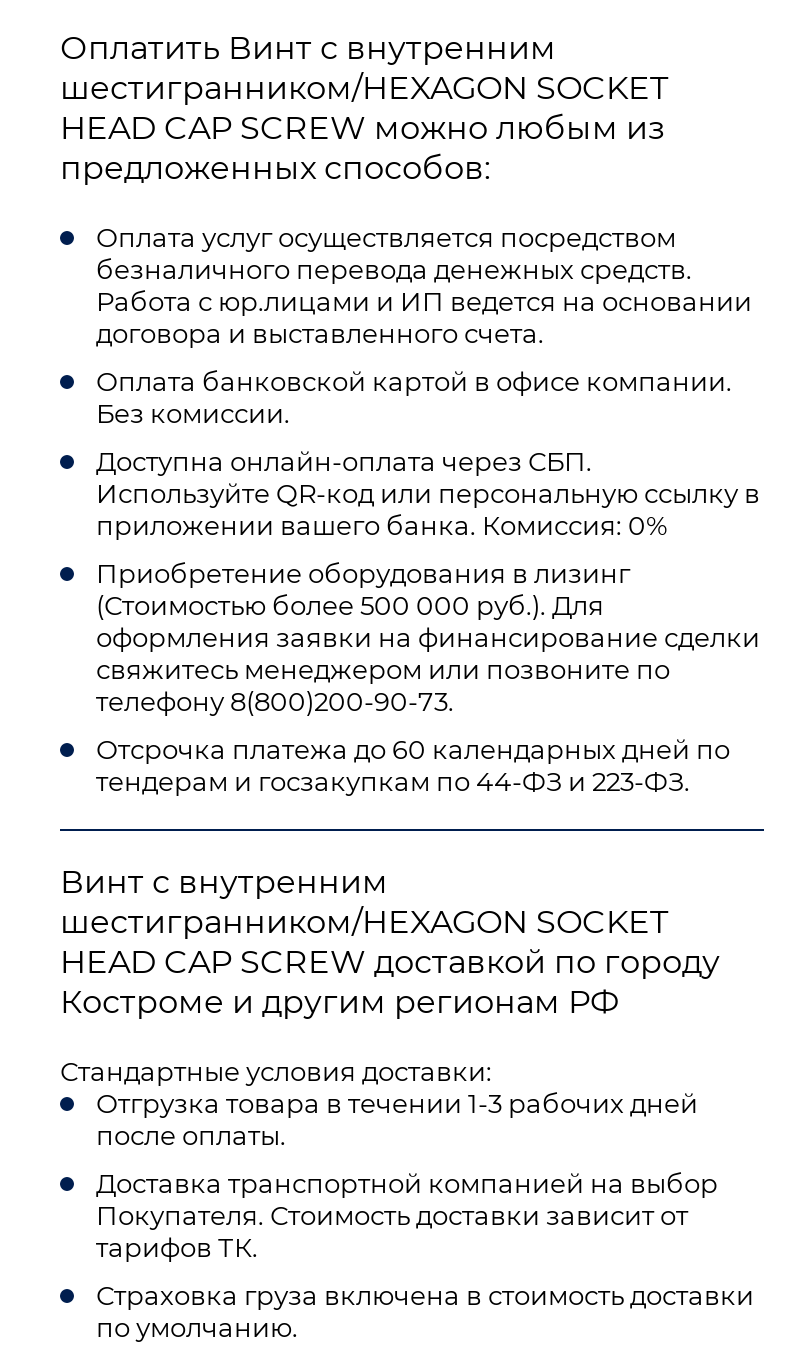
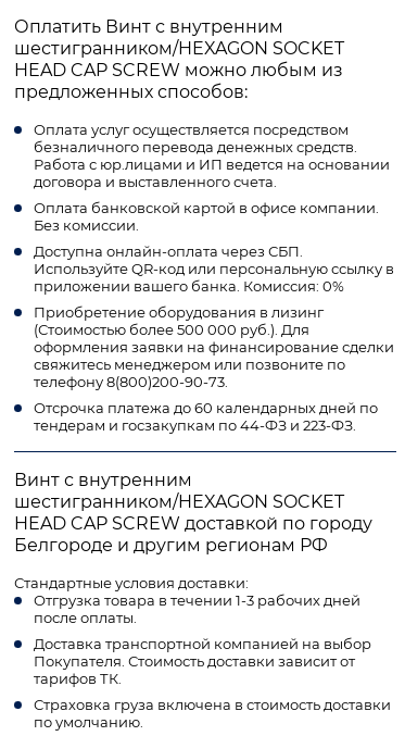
- Костроме и другим регионам РФ
+ Белгороде и другим регионам РФ
